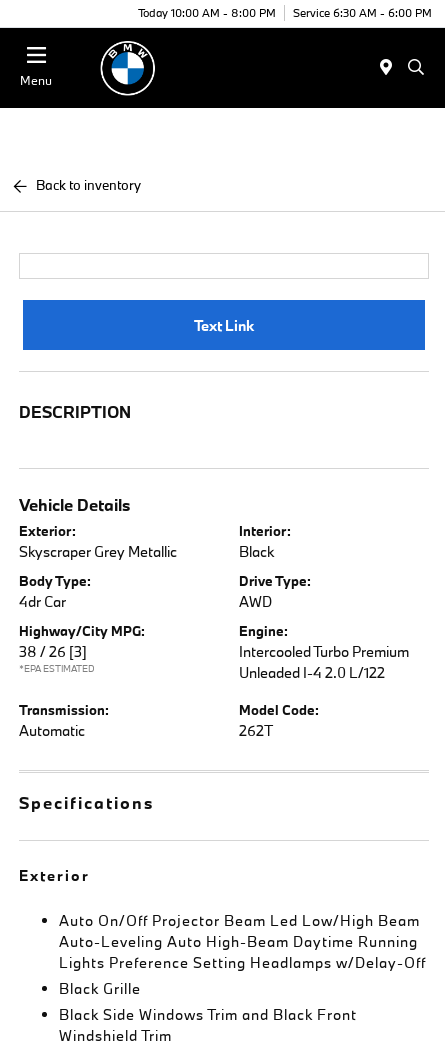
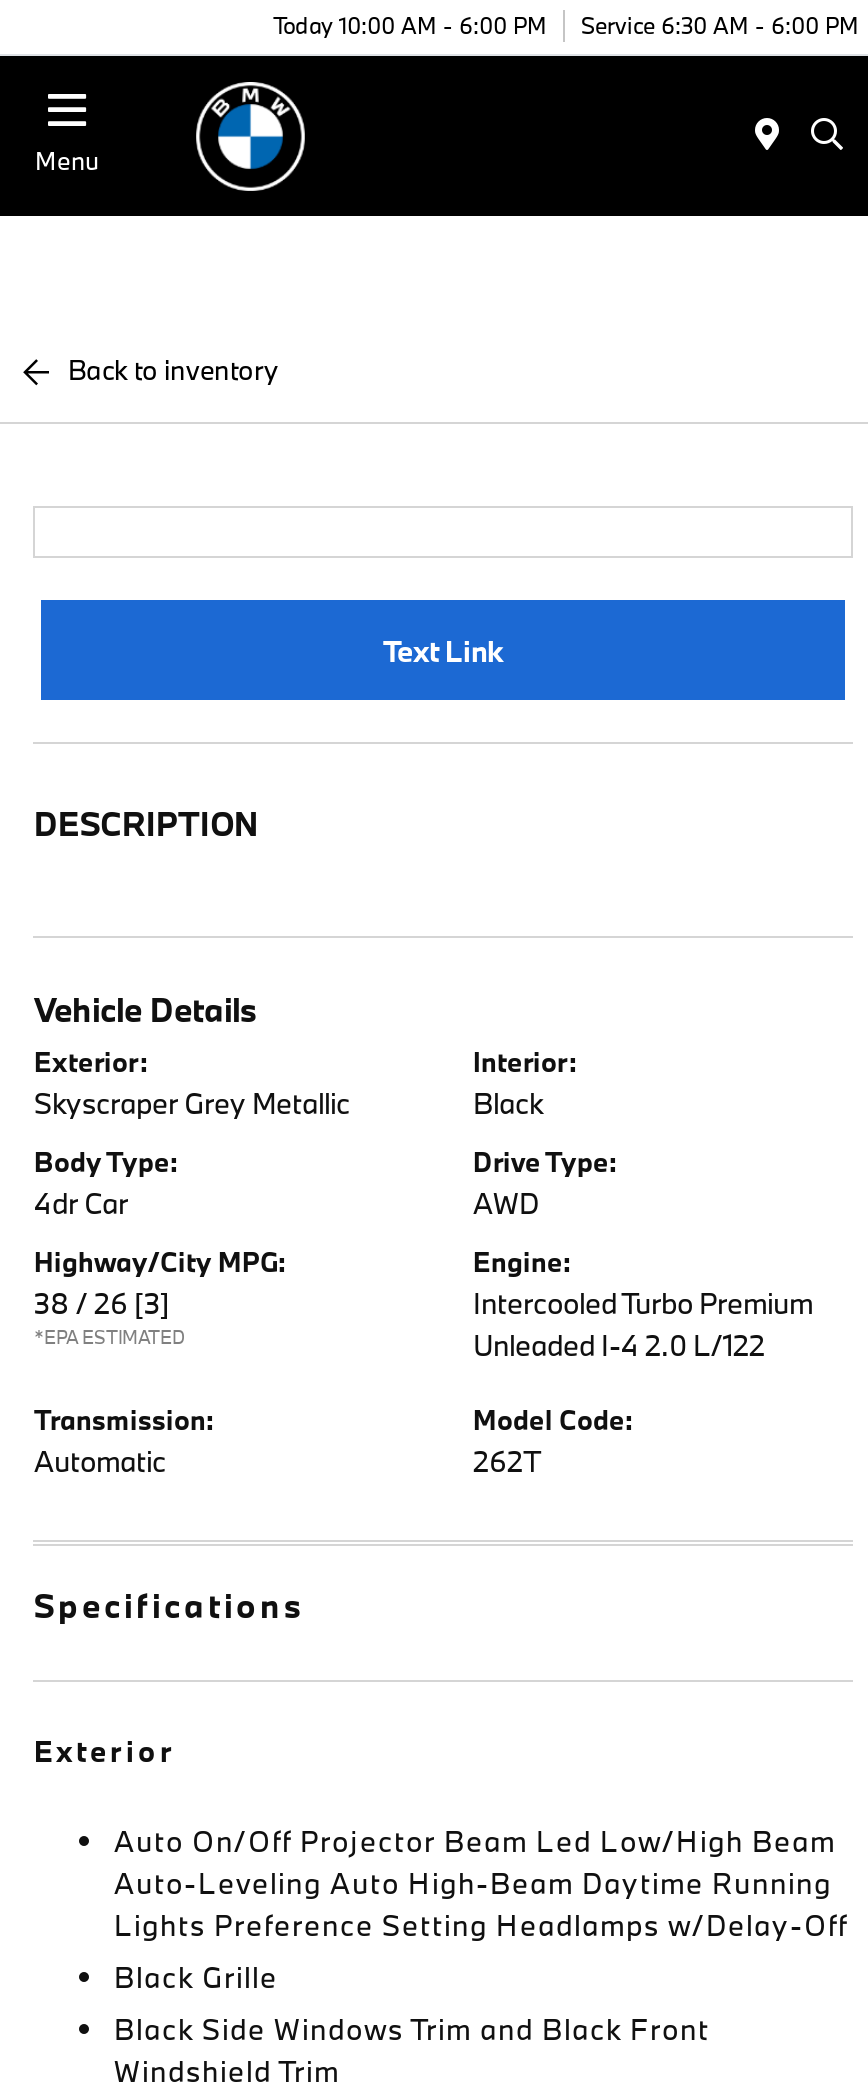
- Today 10:00 AM - 8:00 PM Service 6:30 AM - 6:00 PM
+ Today 10:00 AM - 6:00 PM Service 6:30 AM - 6:00 PM
